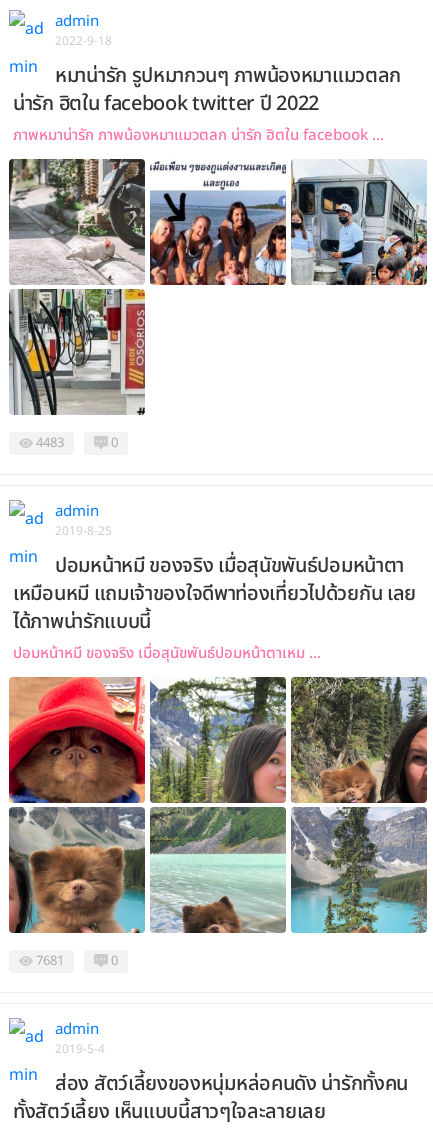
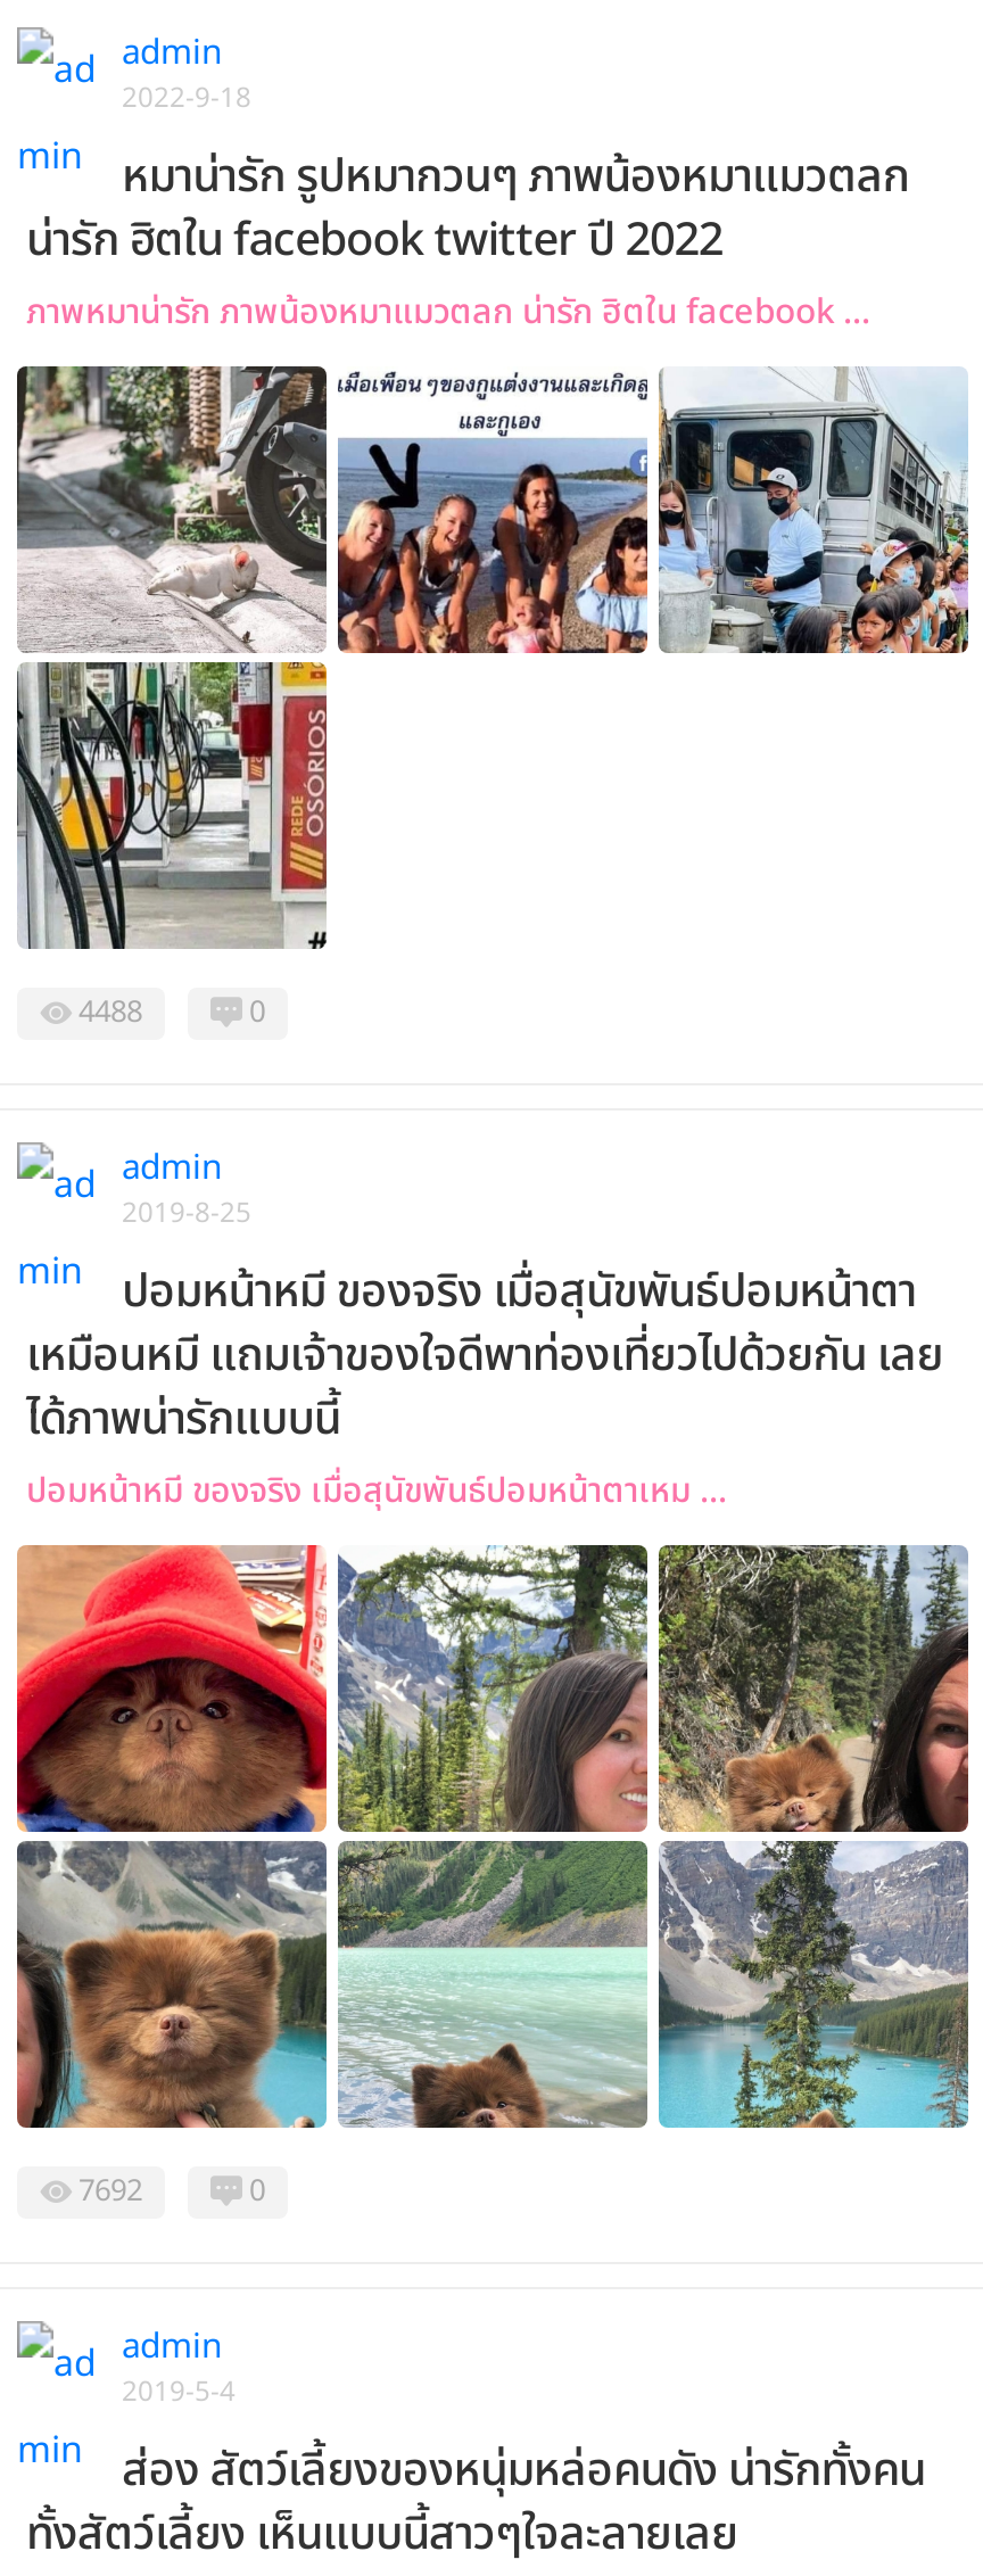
- 4483
+ 4488

- 7681
+ 7692
